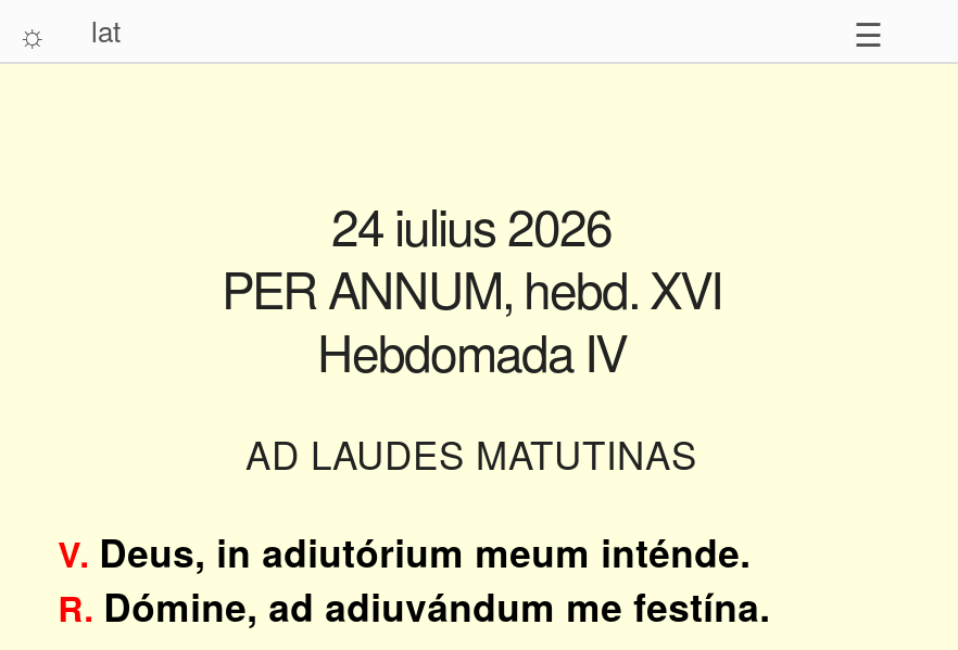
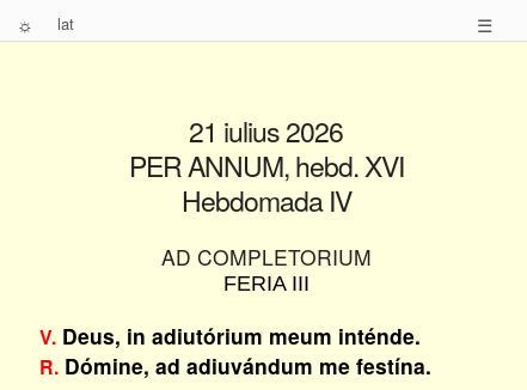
- 24 iulius 2026
+ 21 iulius 2026

- AD LAUDES MATUTINAS
+ AD COMPLETORIUM
+ FERIA III
